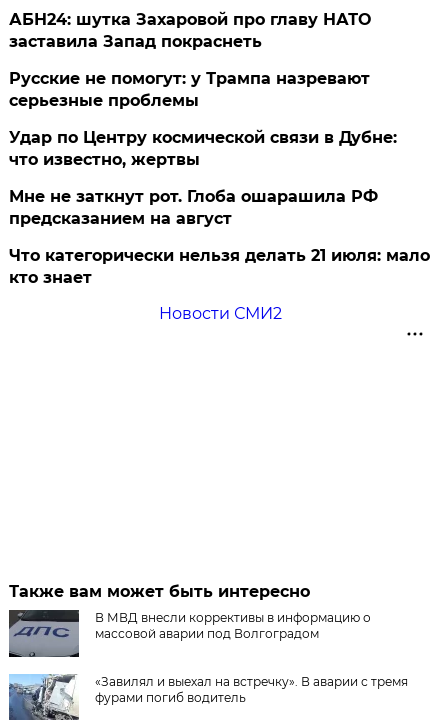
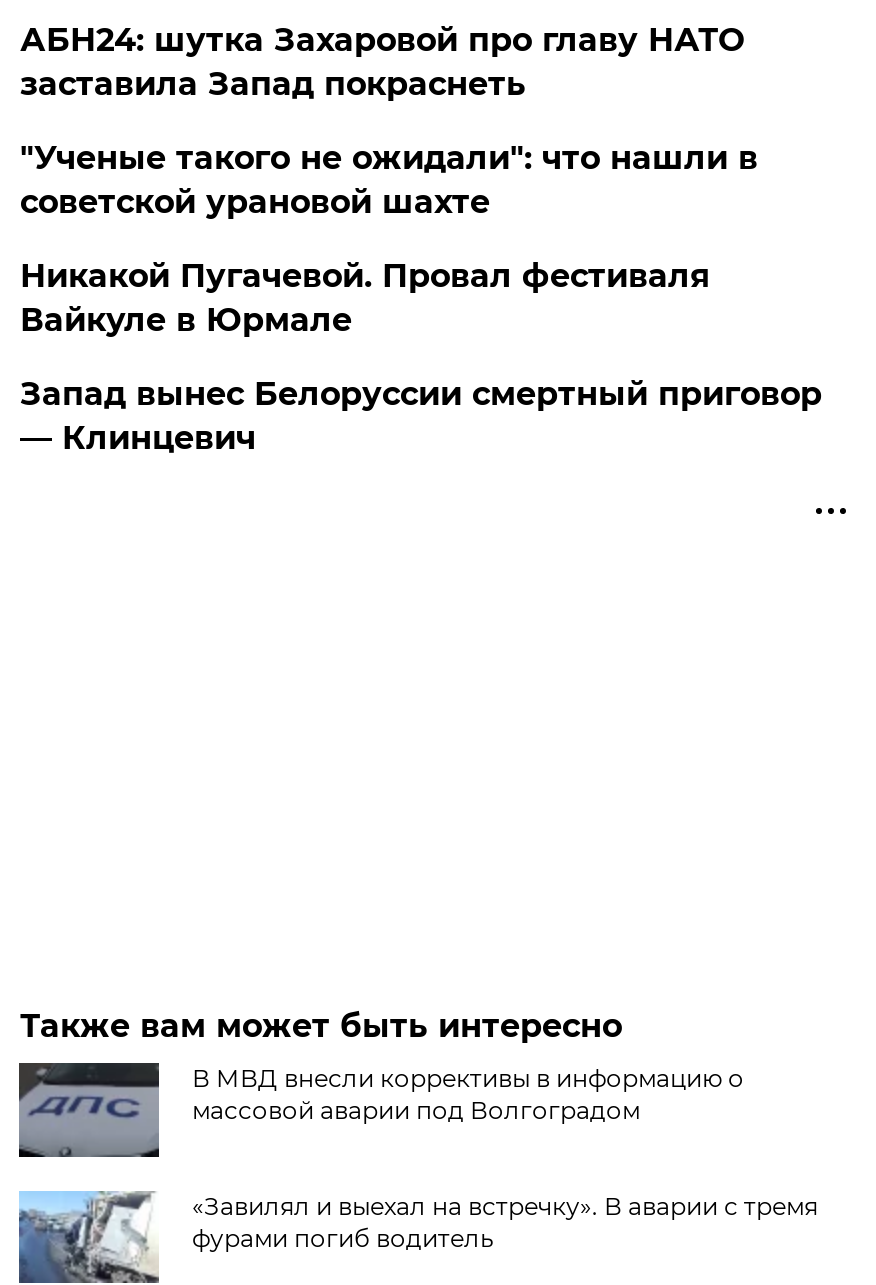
- Русские не помогут: у Трампа назревают
- серьезные проблемы
- Удар по Центру космической связи в Дубне:
- что известно, жертвы
- Мне не заткнут рот. Глоба ошарашила РФ
- предсказанием на август
- Что категорически нельзя делать 21 июля: мало
- кто знает
- Новости СМИ2
+ "Ученые такого не ожидали": что нашли в
+ советской урановой шахте
+ Никакой Пугачевой. Провал фестиваля
+ Вайкуле в Юрмале
+ Запад вынес Белоруссии смертный приговор
+ — Клинцевич
